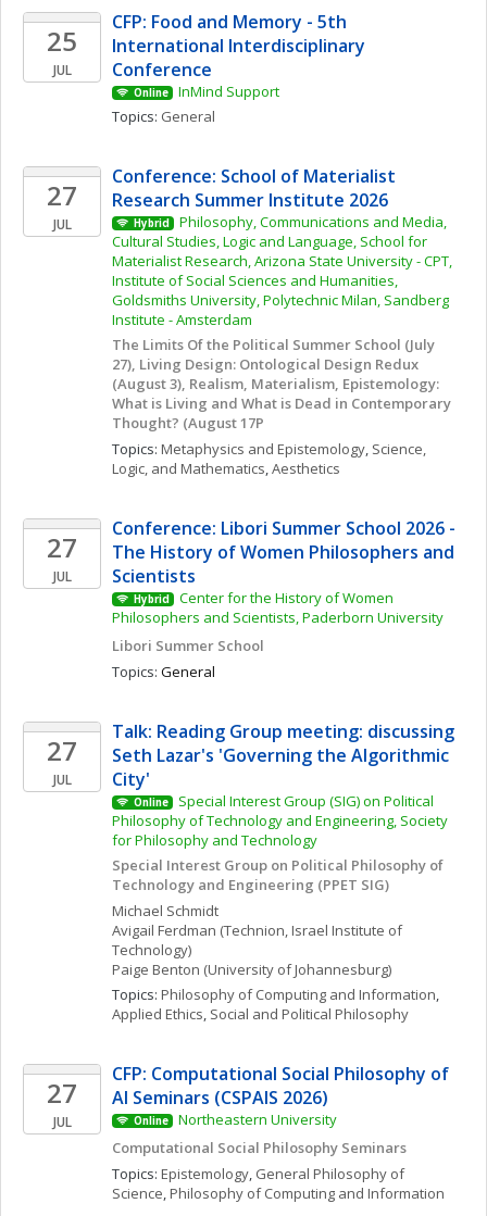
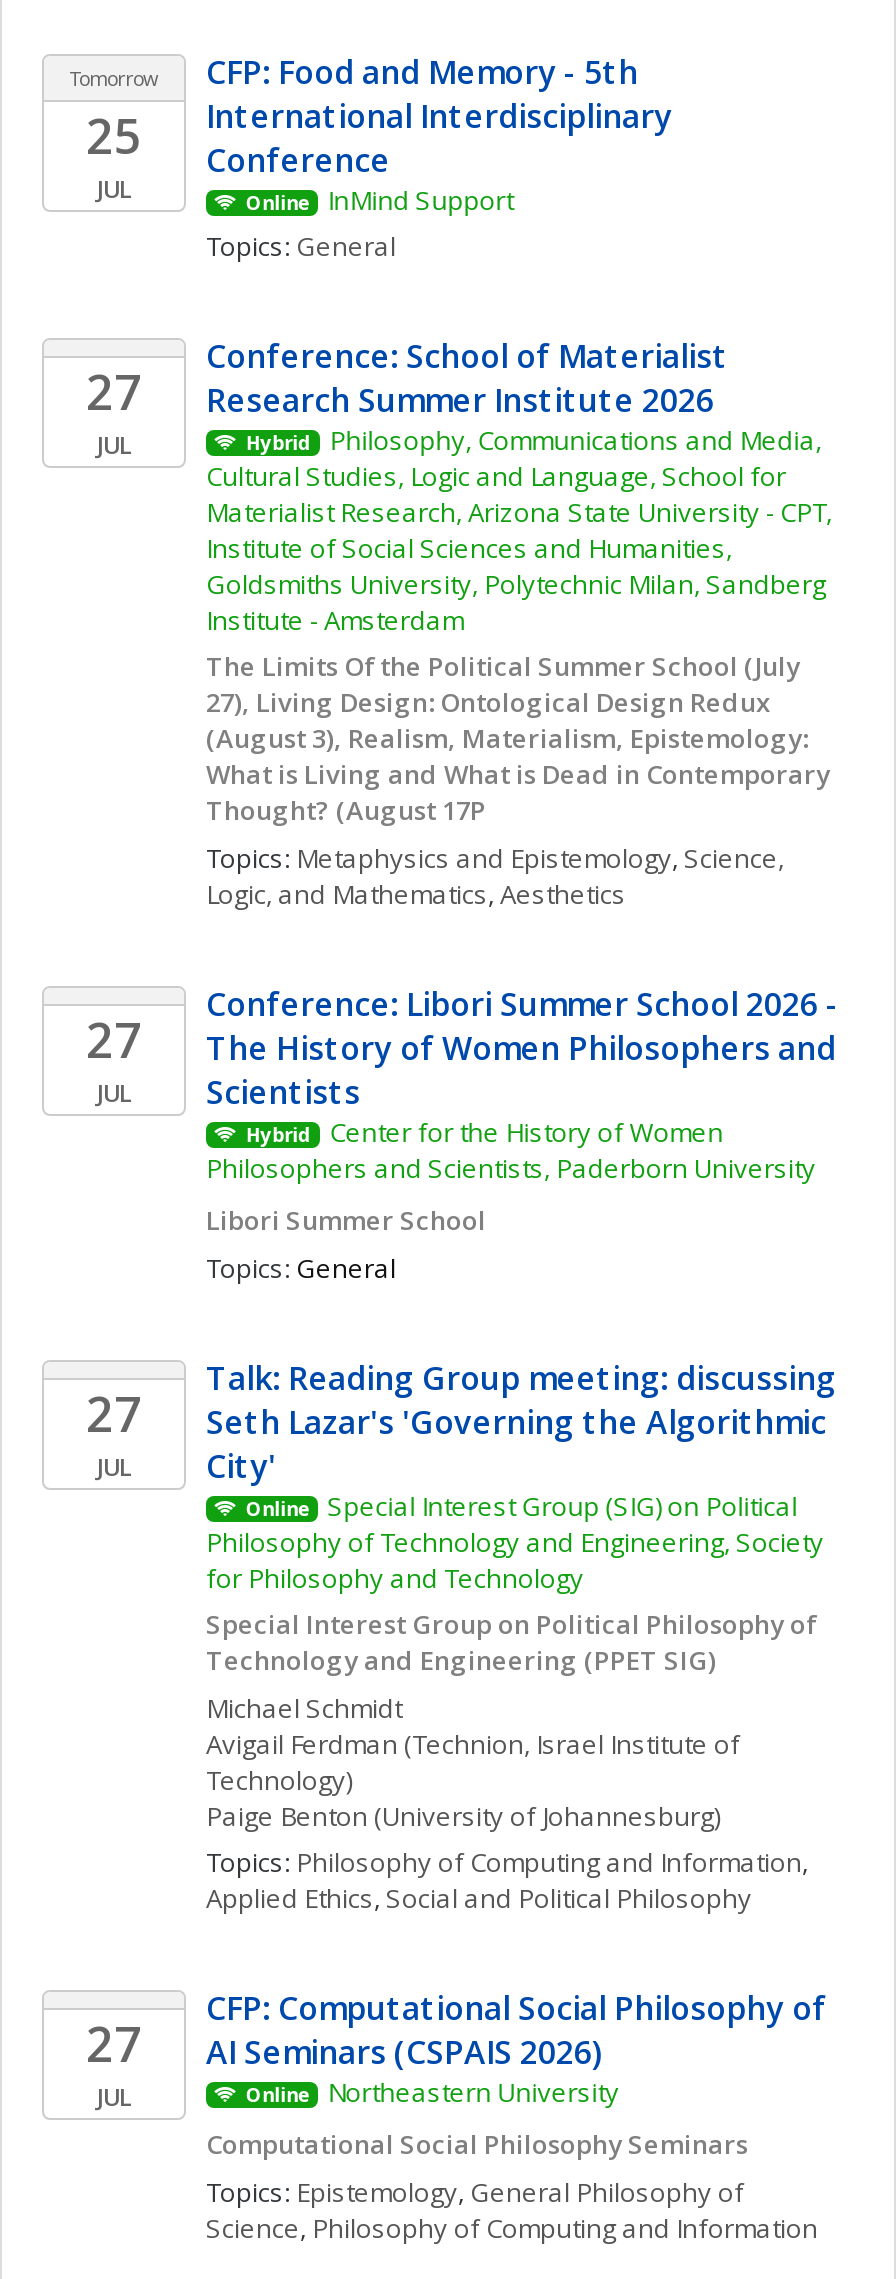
+ Tomorrow
